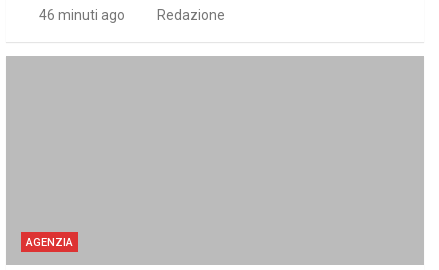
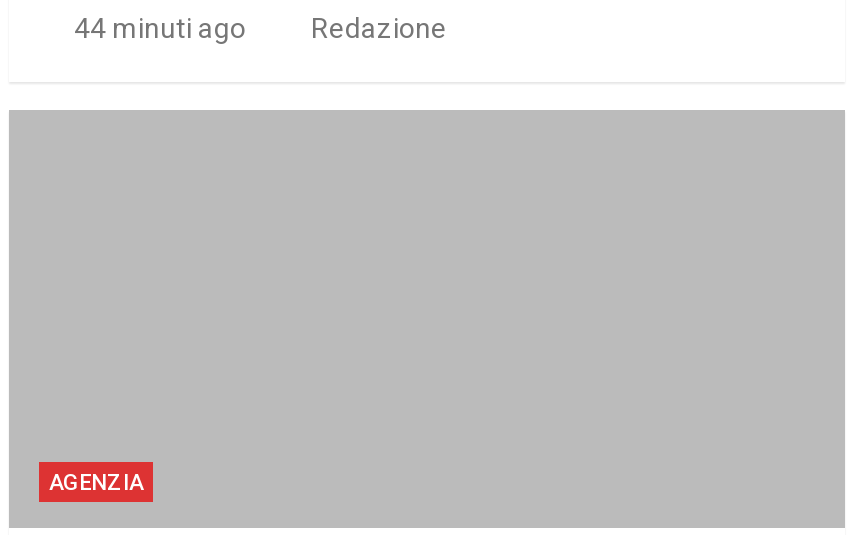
- 46 minuti ago
+ 44 minuti ago
